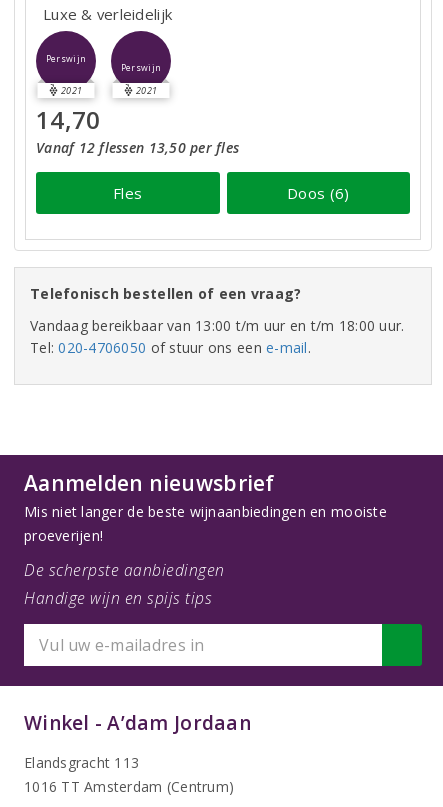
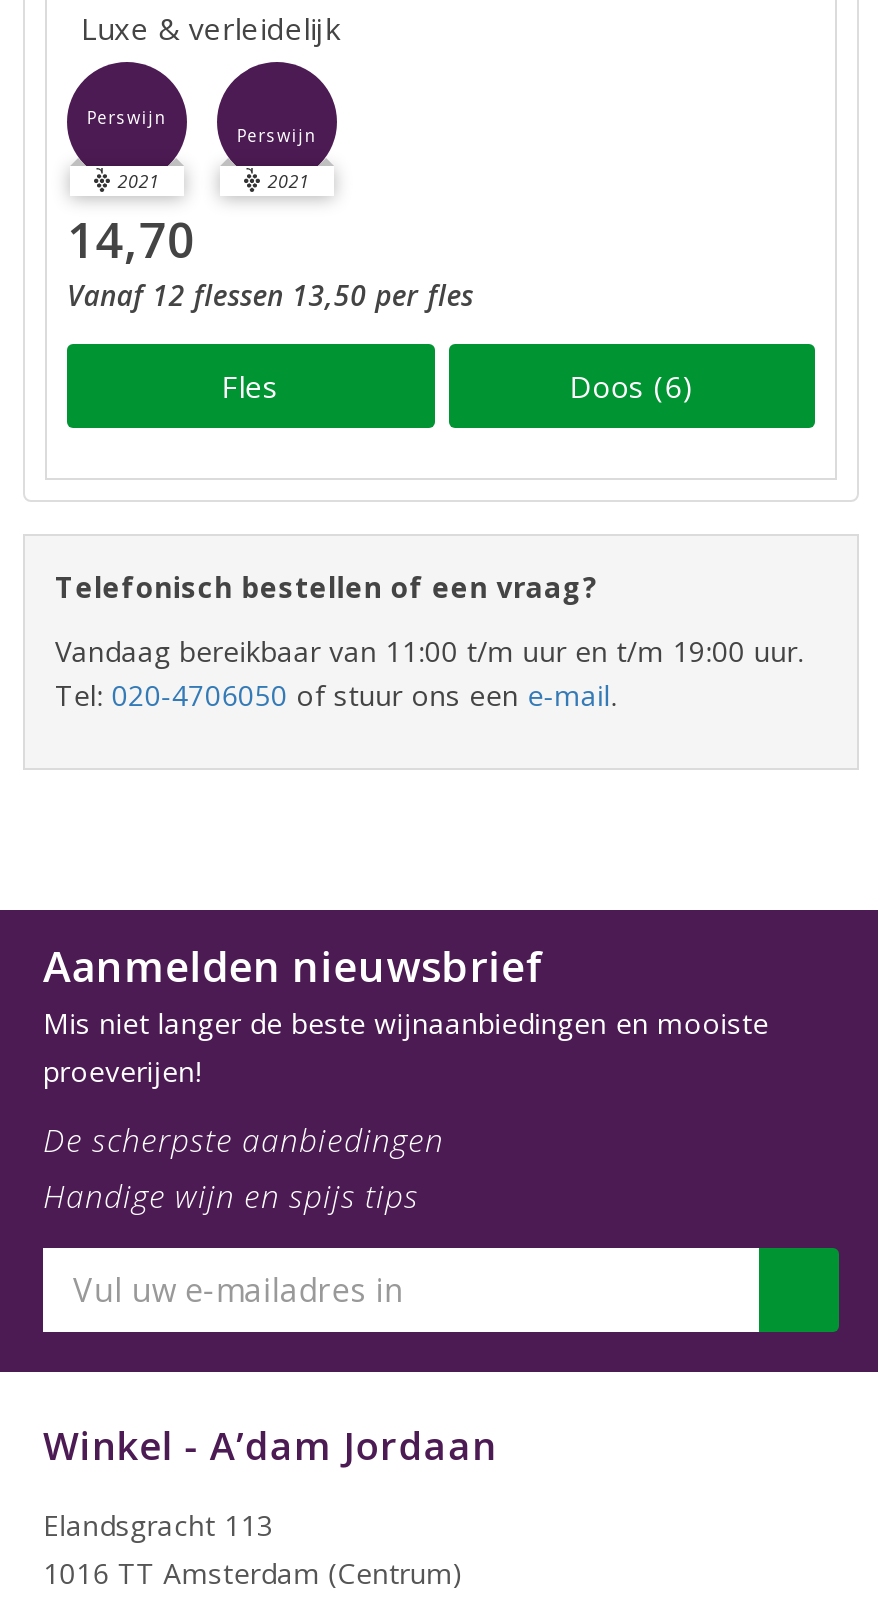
- Vandaag bereikbaar van 13:00 t/m uur en t/m 18:00 uur.
+ Vandaag bereikbaar van 11:00 t/m uur en t/m 19:00 uur.
